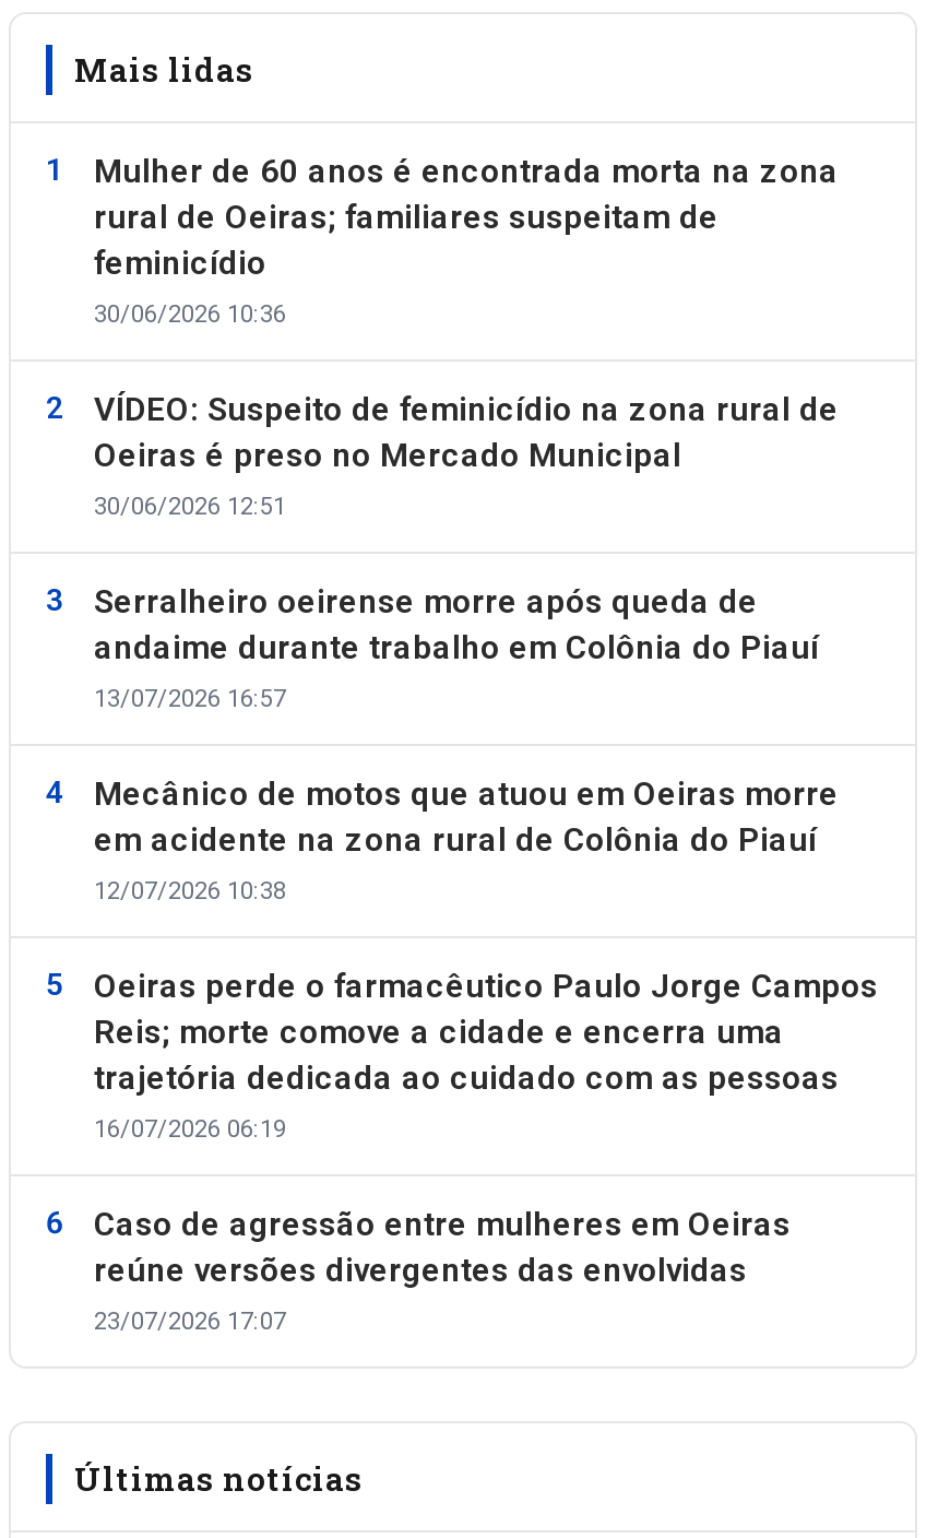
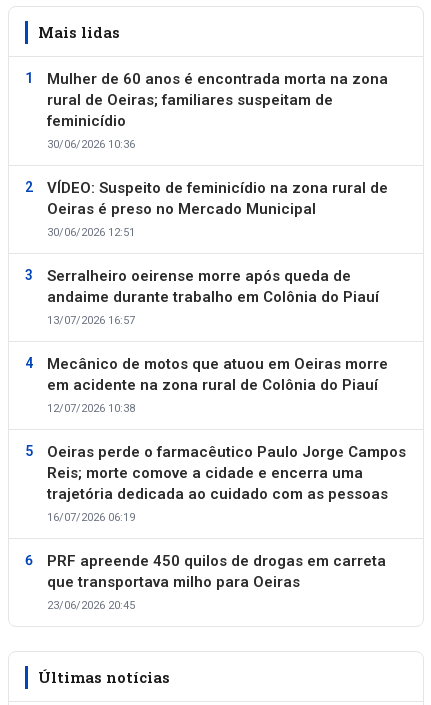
- Caso de agressão entre mulheres em Oeiras
- reúne versões divergentes das envolvidas
- 23/07/2026 17:07
+ PRF apreende 450 quilos de drogas em carreta
+ que transportava milho para Oeiras
+ 23/06/2026 20:45
